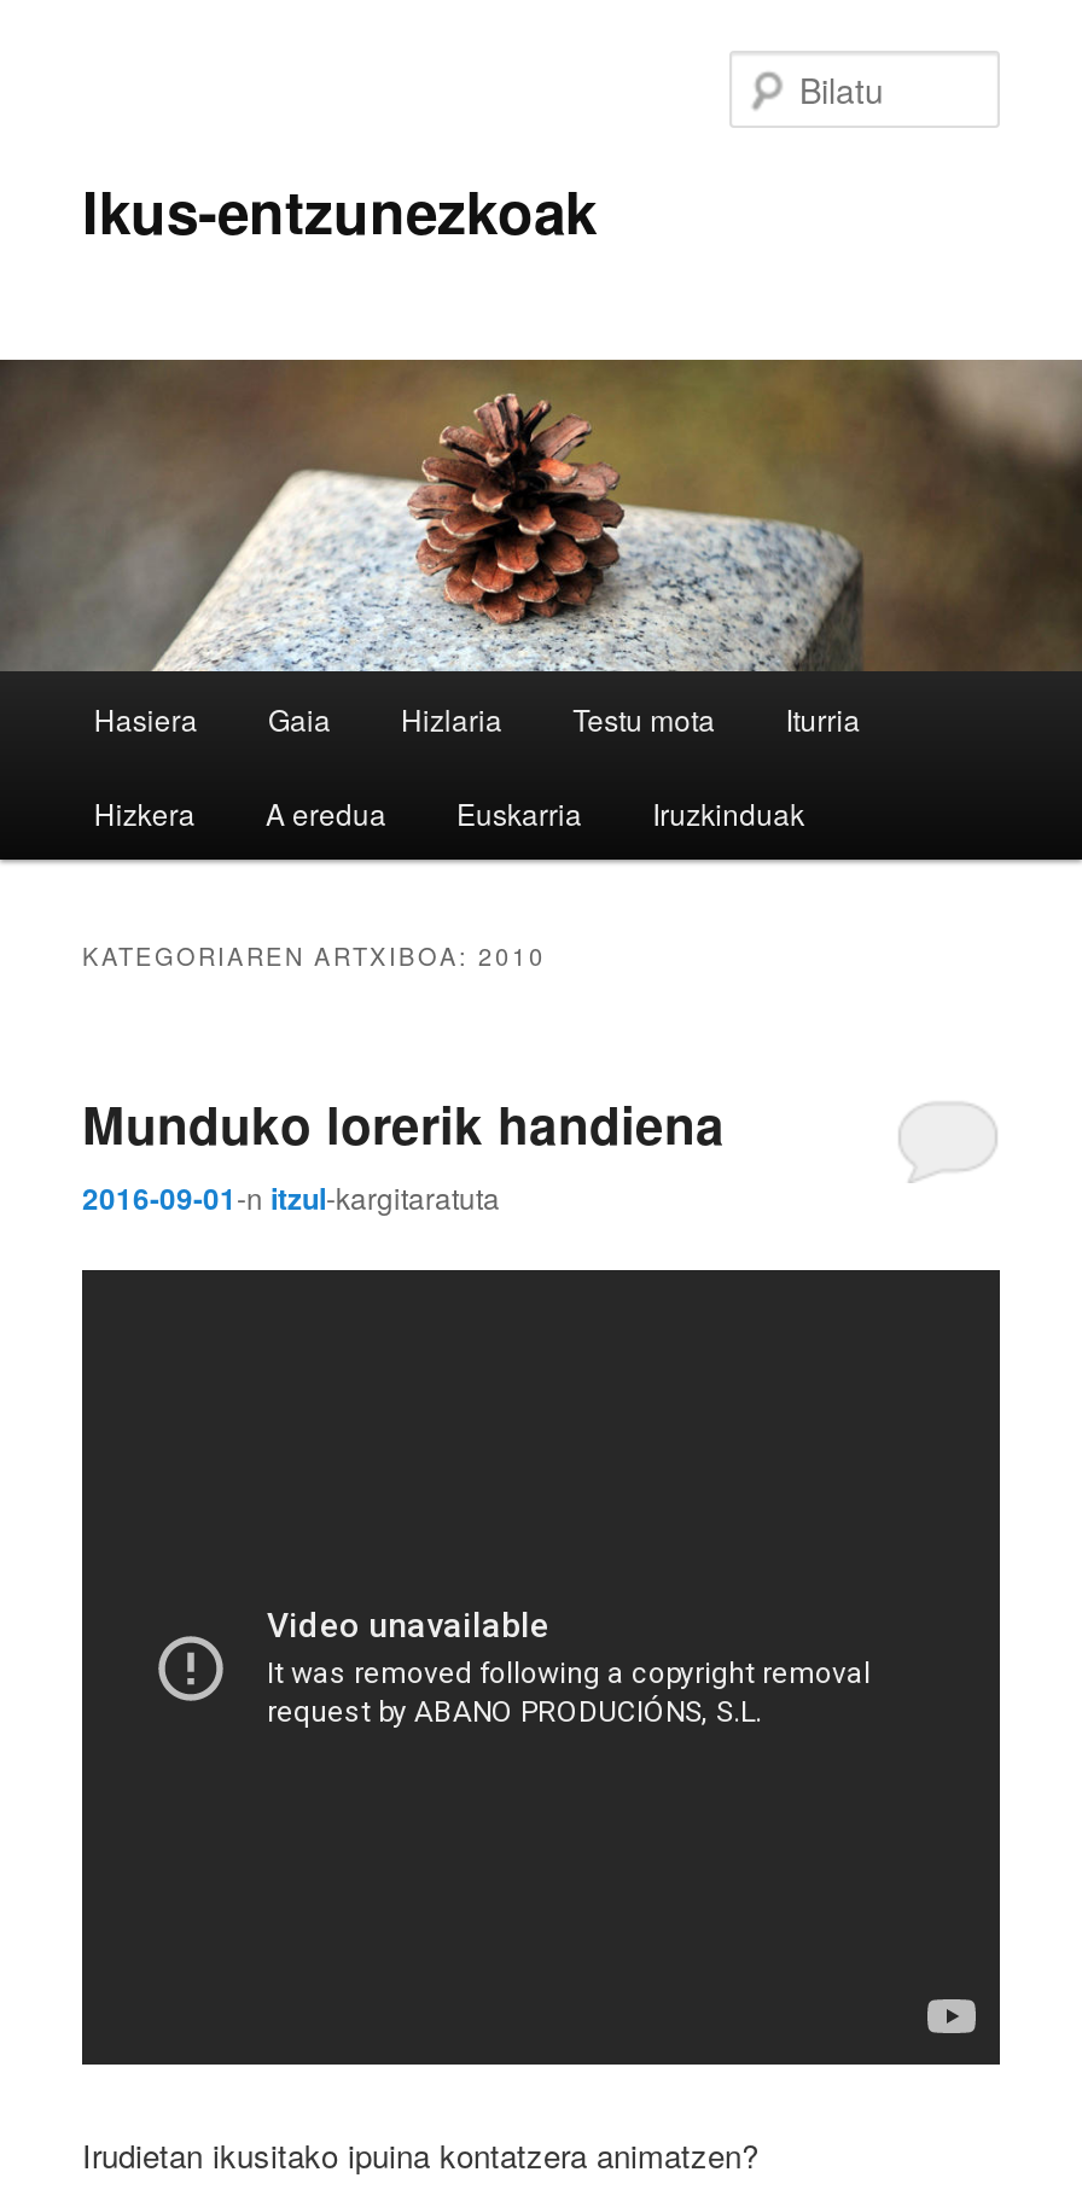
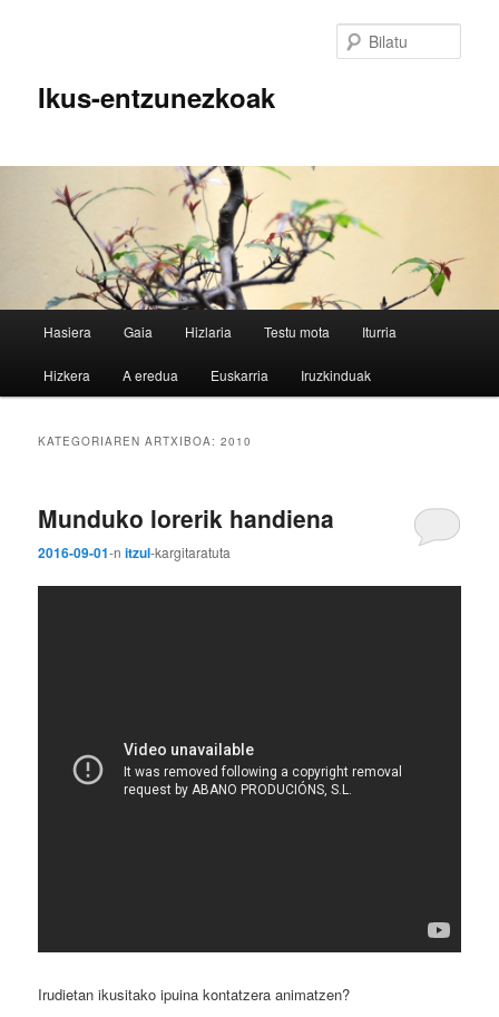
- [image]
+ [image]
